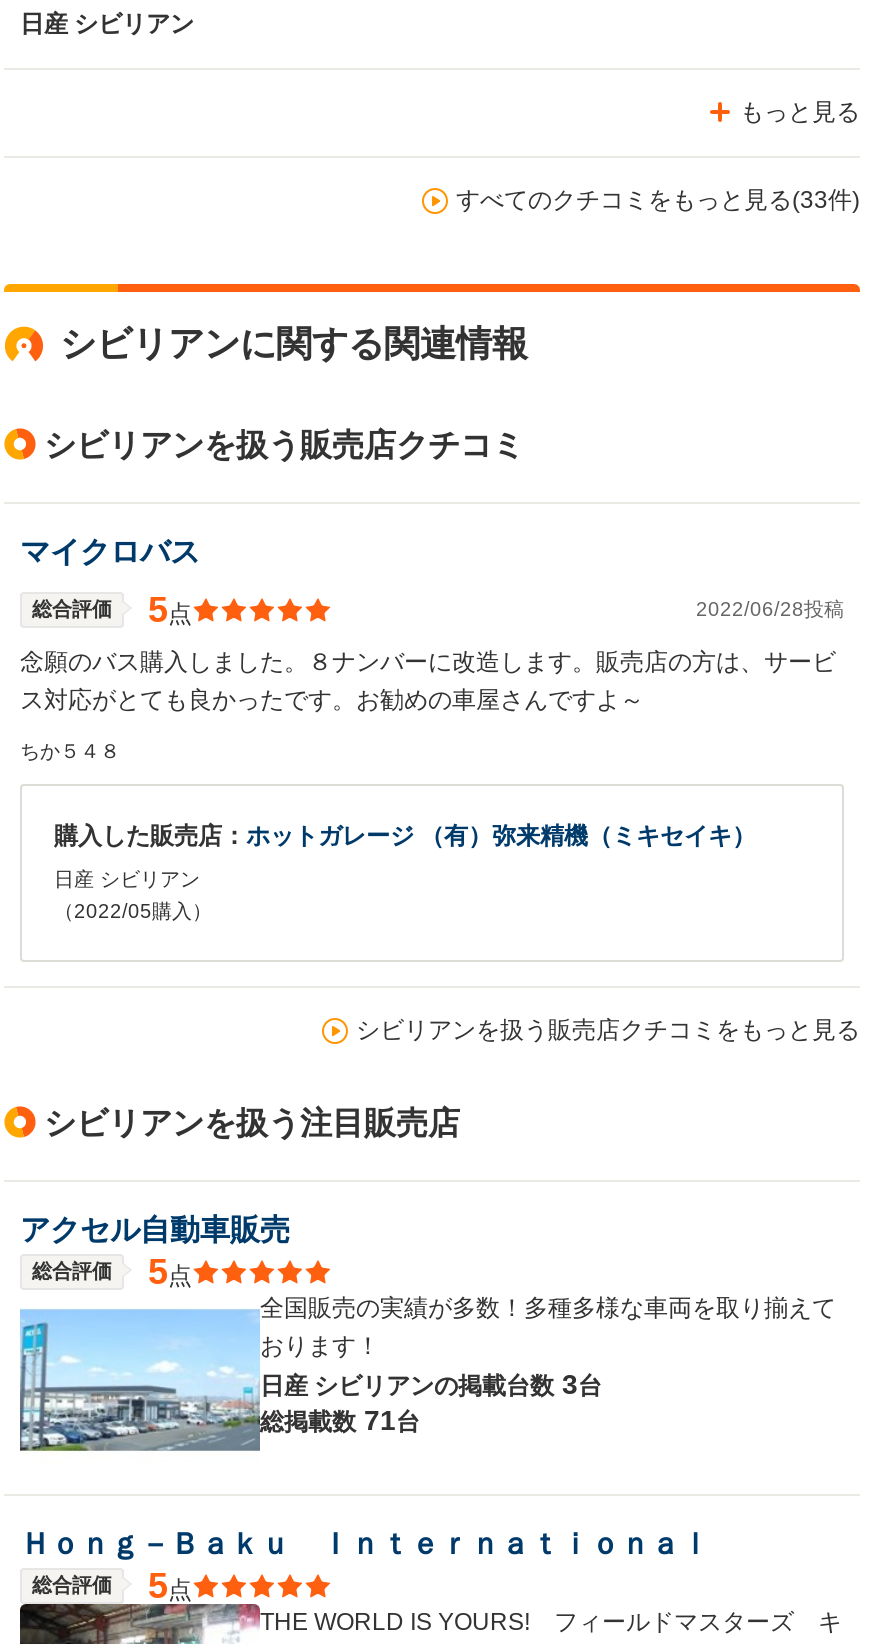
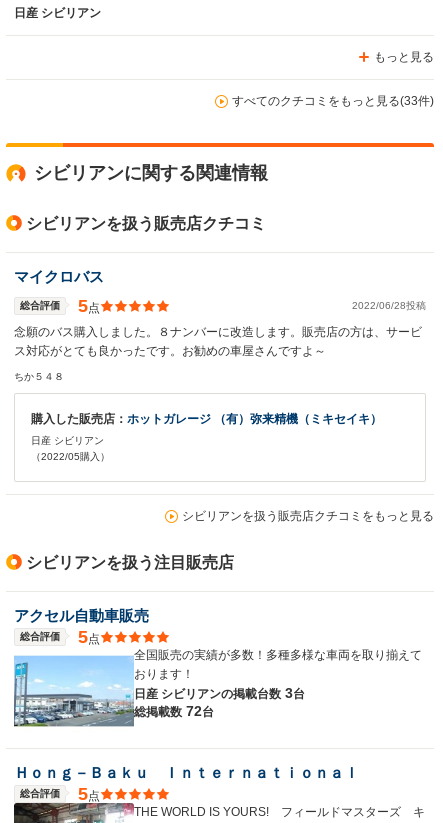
- 総掲載数 71台
+ 総掲載数 72台
